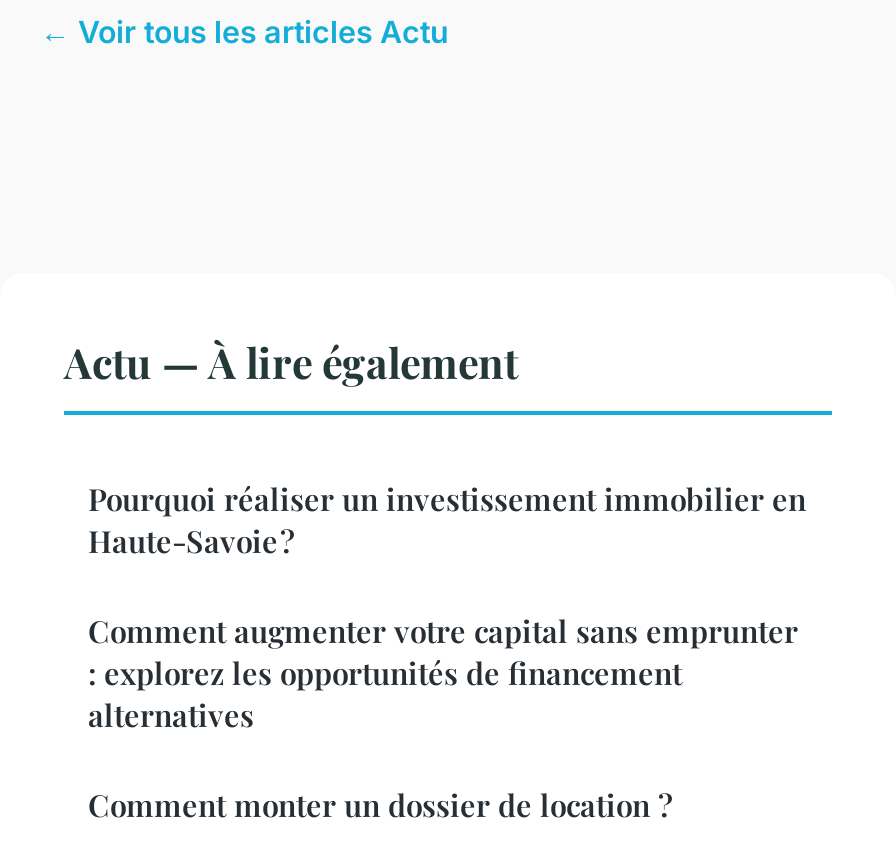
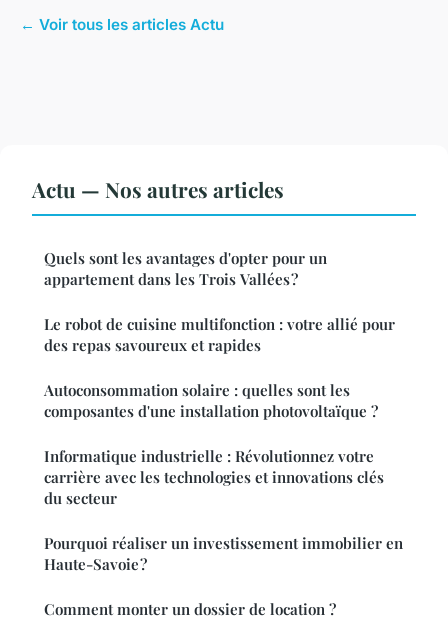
- Actu — À lire également
+ Actu — Nos autres articles
+ Quels sont les avantages d'opter pour un
+ appartement dans les Trois Vallées ?
+ Le robot de cuisine multifonction : votre allié pour
+ des repas savoureux et rapides
+ Autoconsommation solaire : quelles sont les
+ composantes d'une installation photovoltaïque ?
+ Informatique industrielle : Révolutionnez votre
+ carrière avec les technologies et innovations clés
+ du secteur

moved down: Pourquoi réaliser un investissement immobilier en | Haute-Savoie ?

- Comment augmenter votre capital sans emprunter
- : explorez les opportunités de financement
- alternatives
